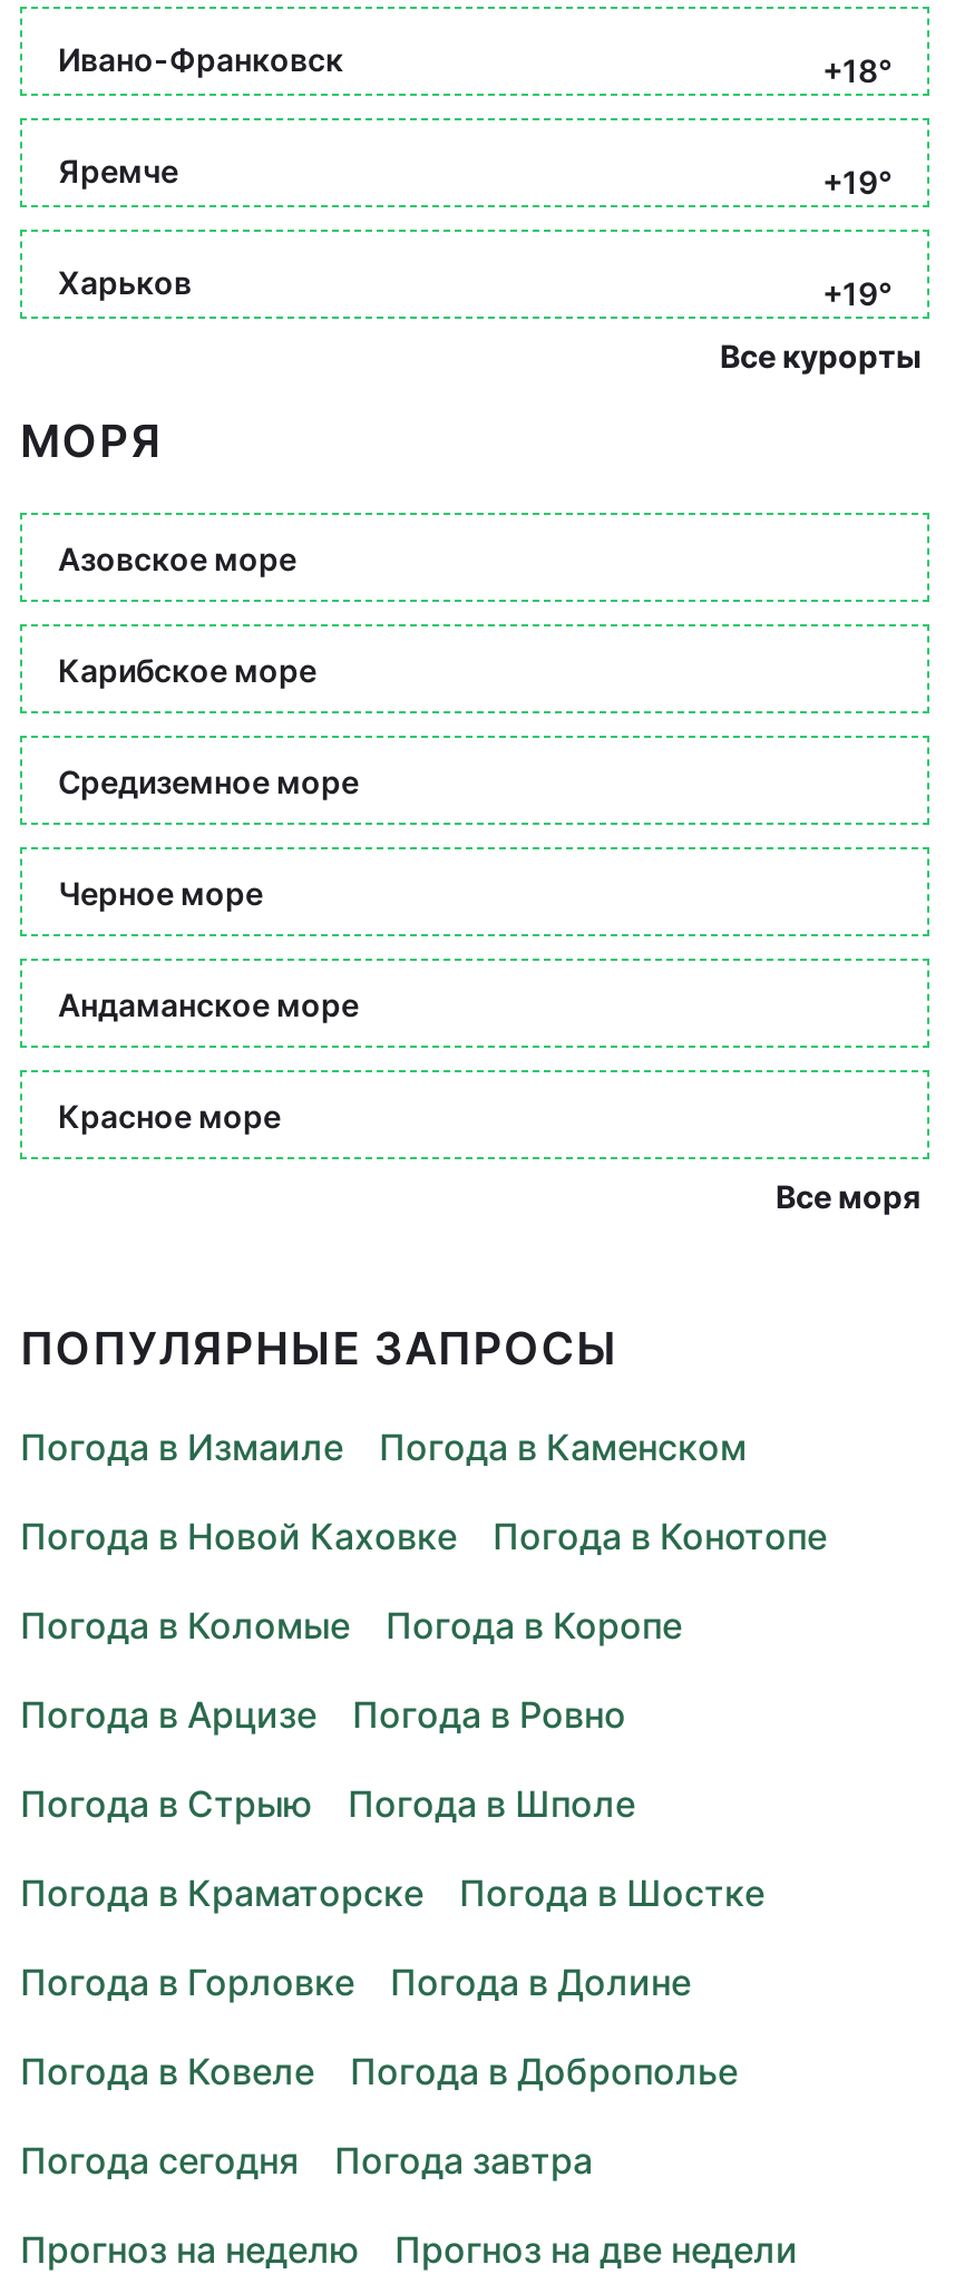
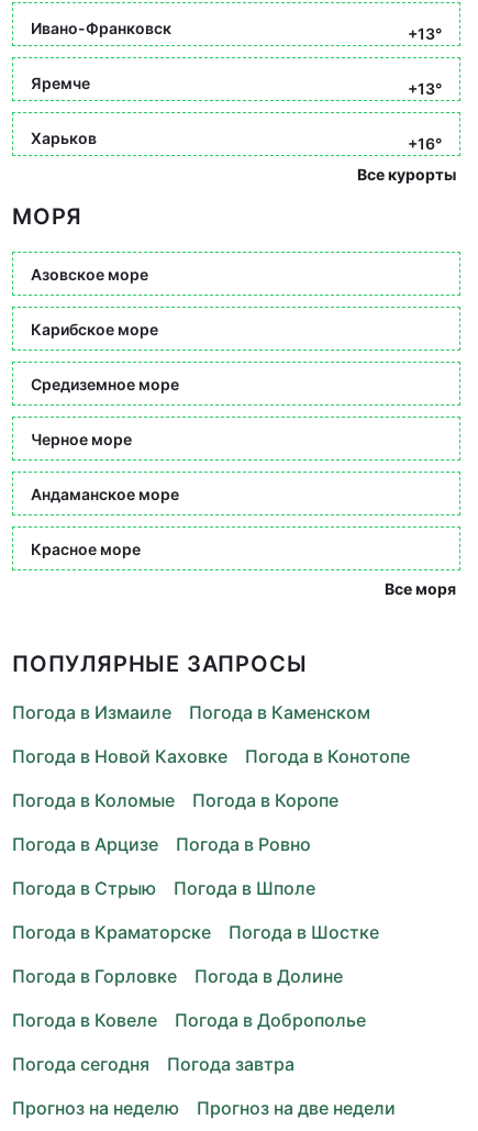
- +18°
+ +13°

- +19°
+ +13°

- +19°
+ +16°
